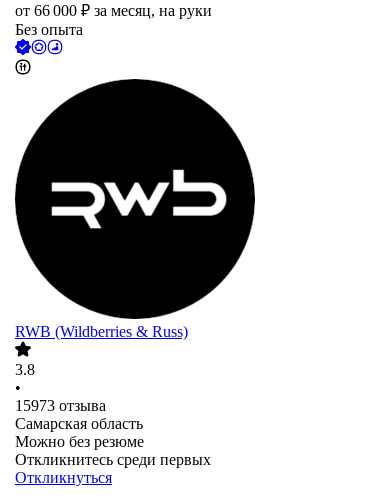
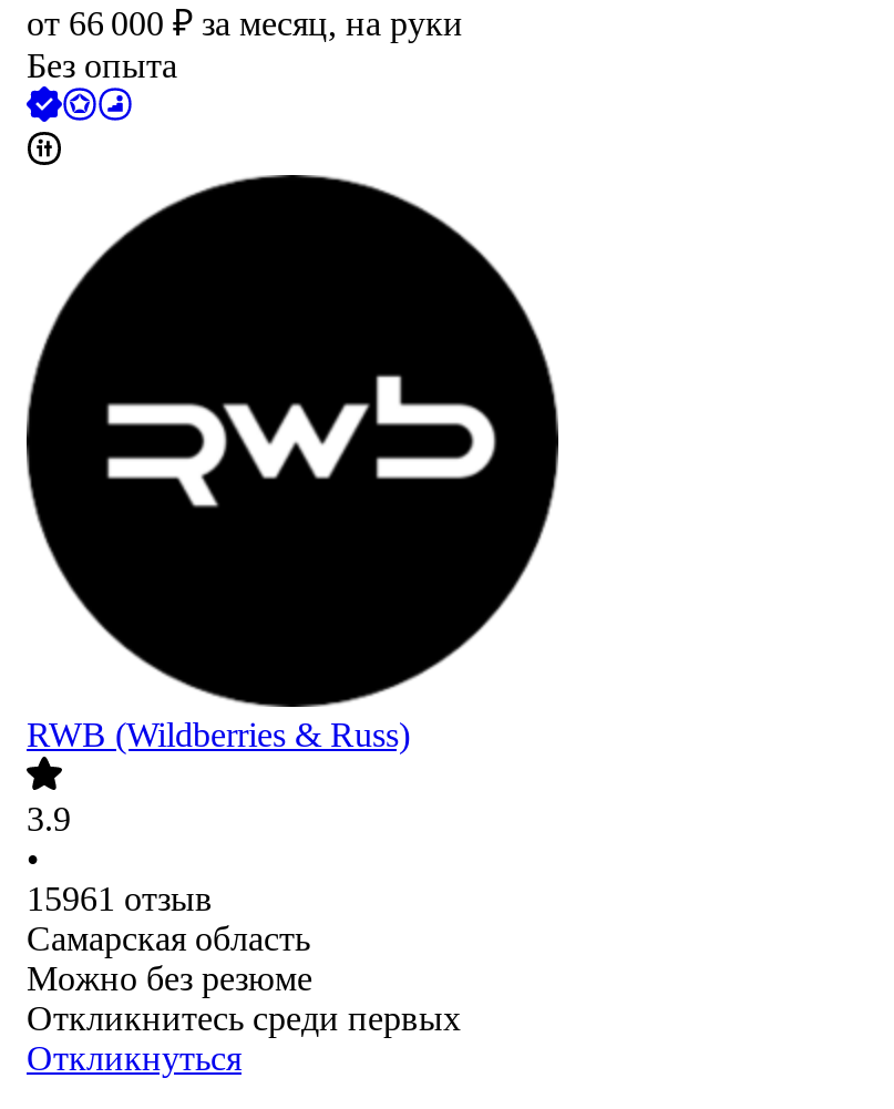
- 3.8
+ 3.9

- 15973 отзыва
+ 15961 отзыв
